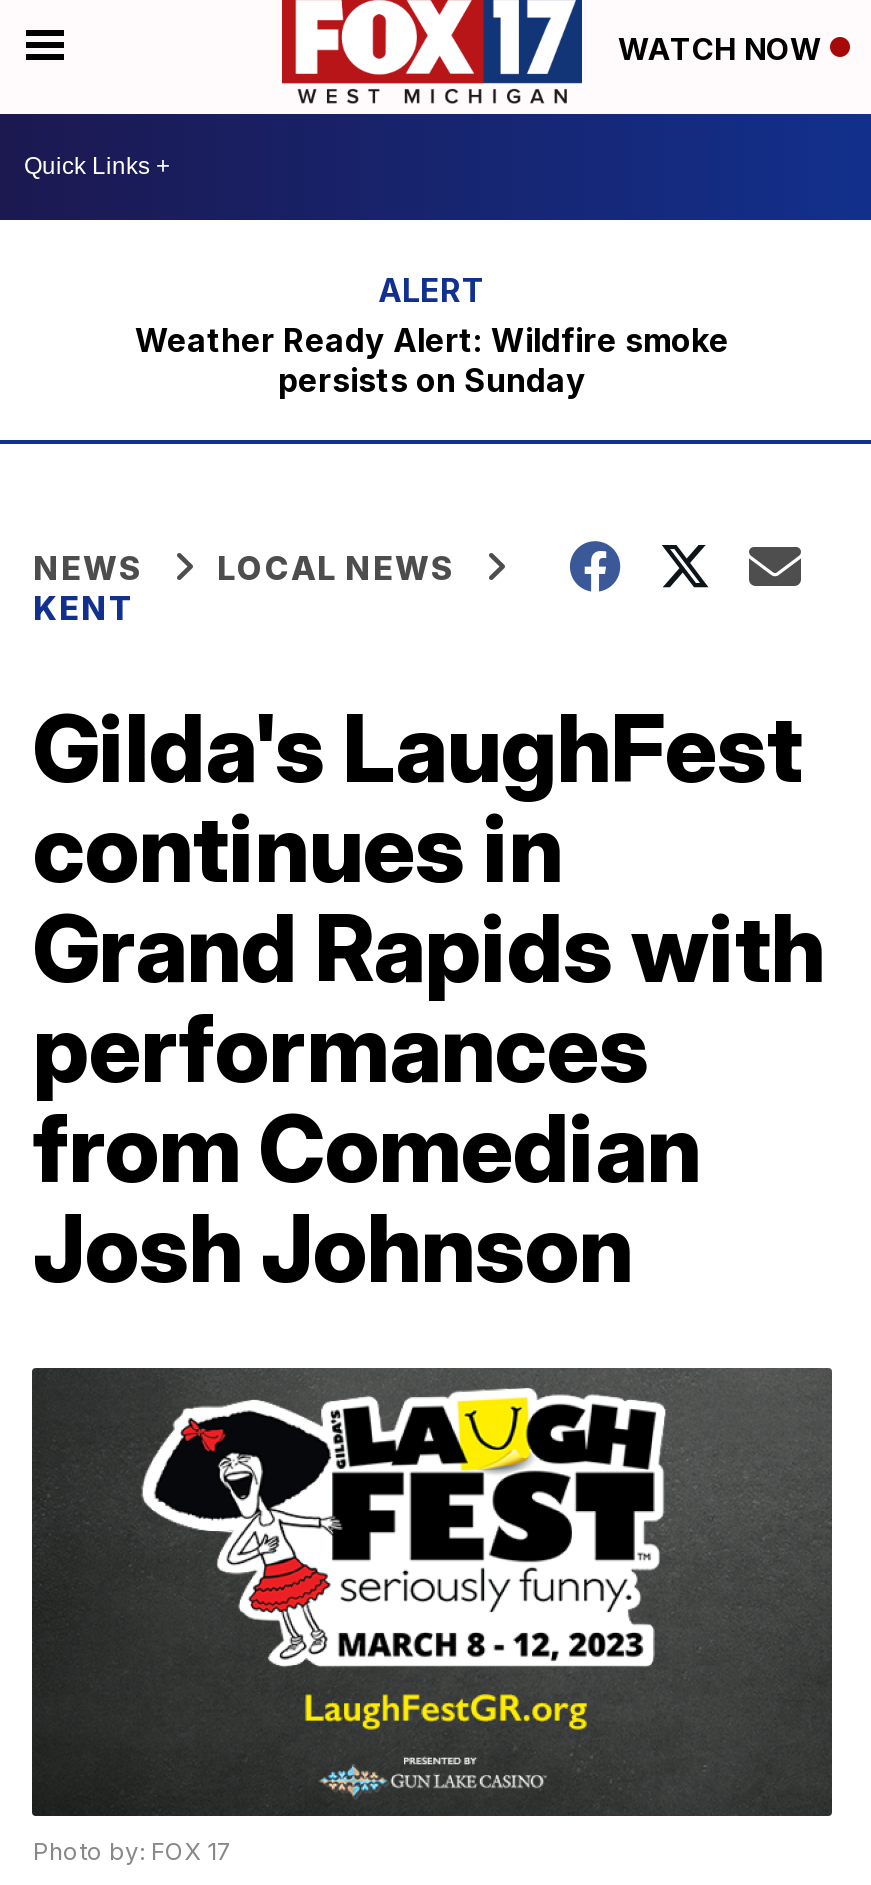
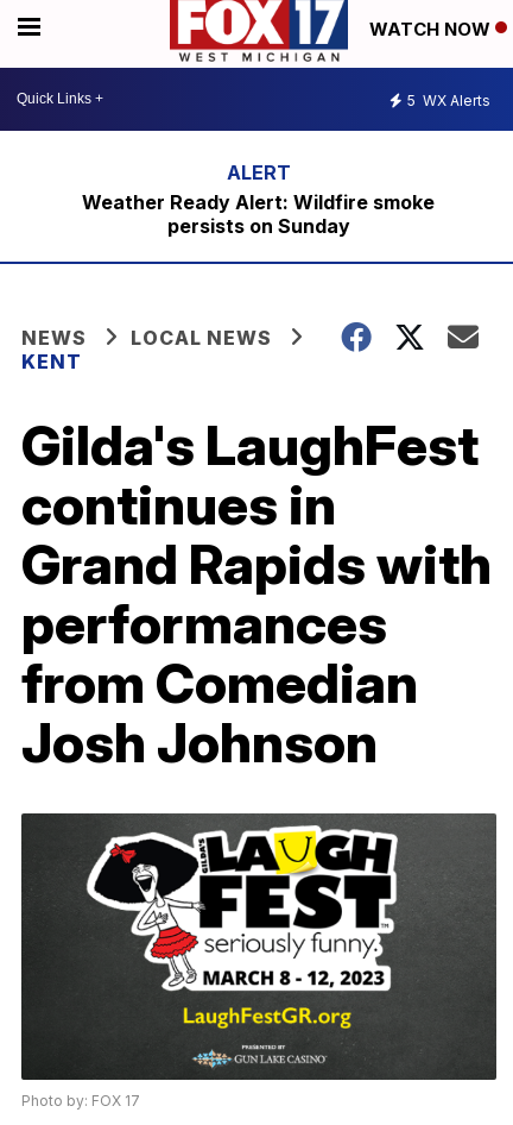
+ 5 WX Alerts
